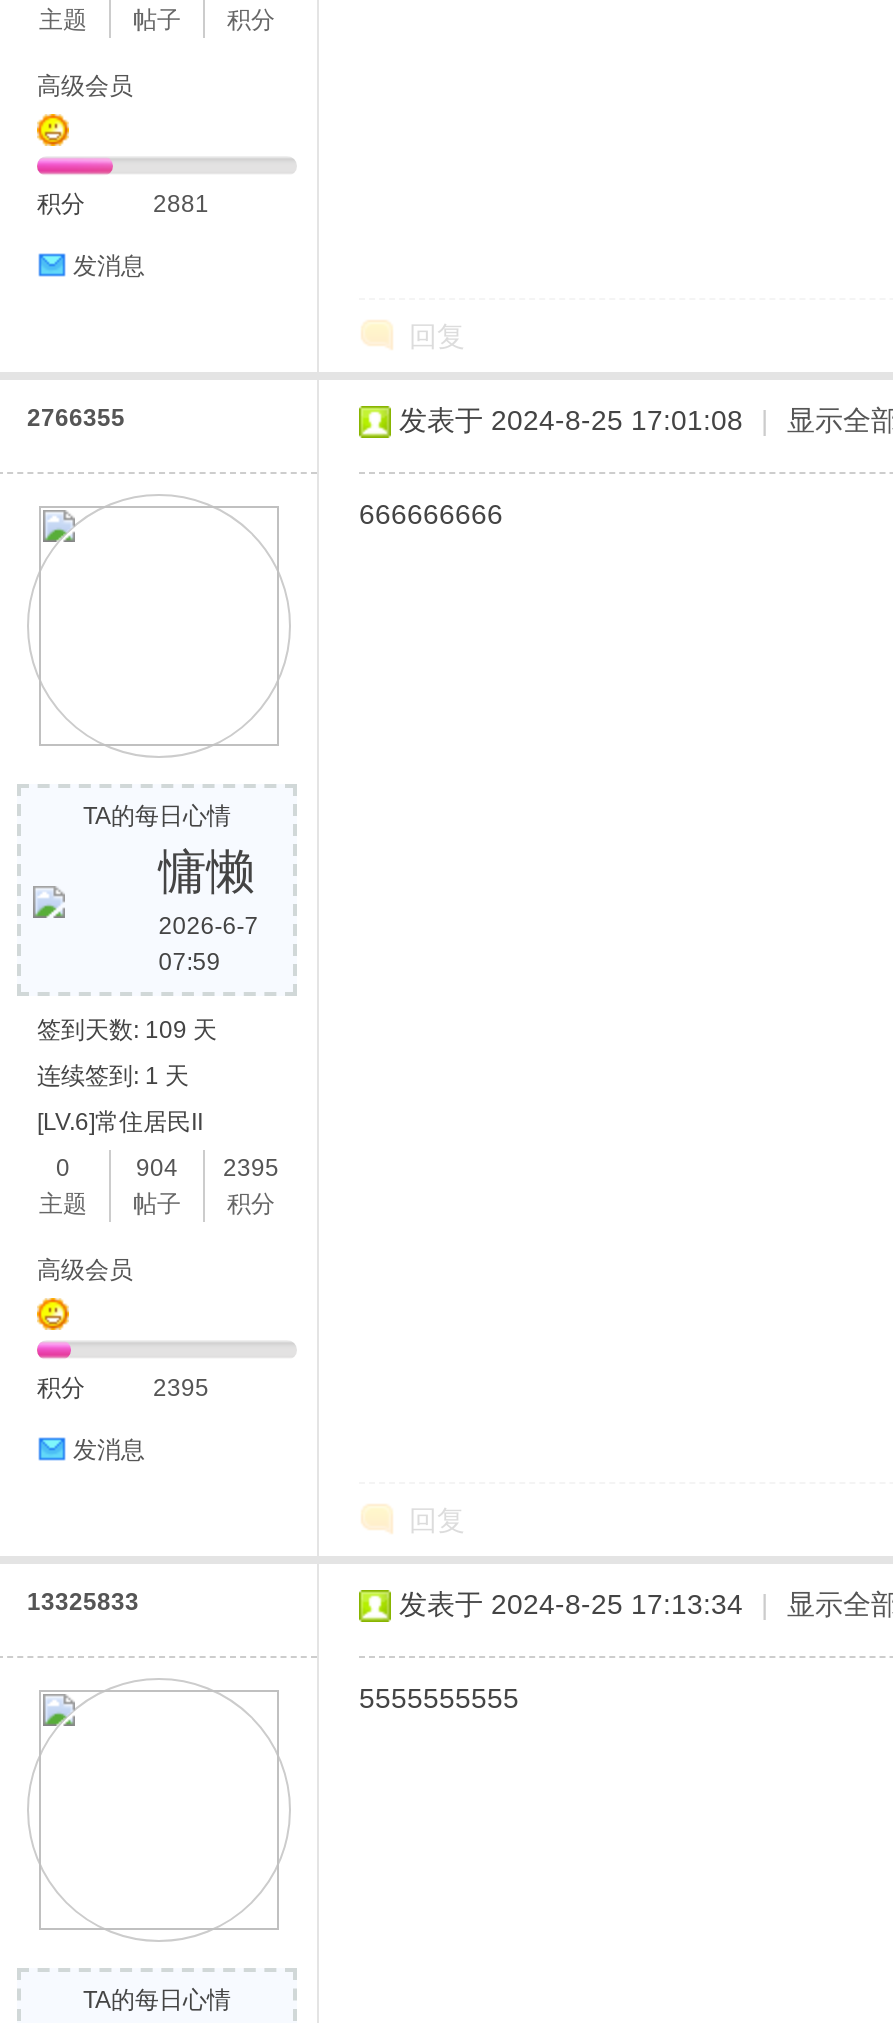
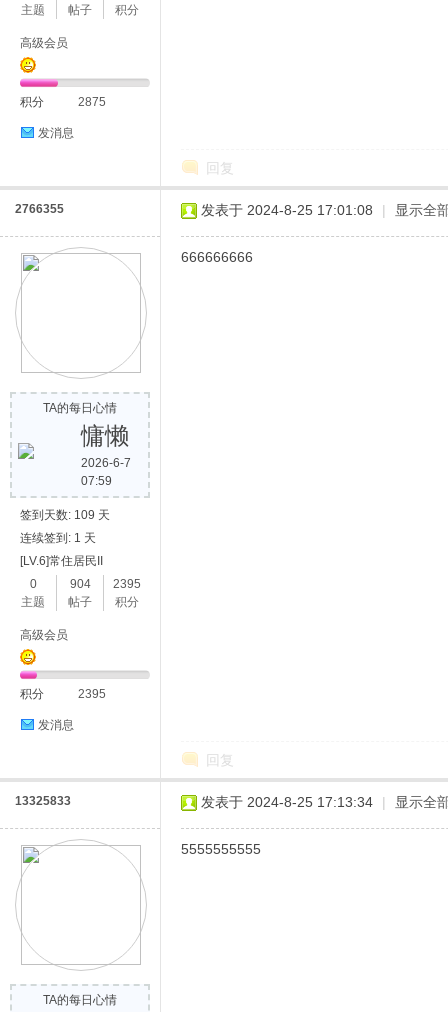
- 2881
+ 2875
